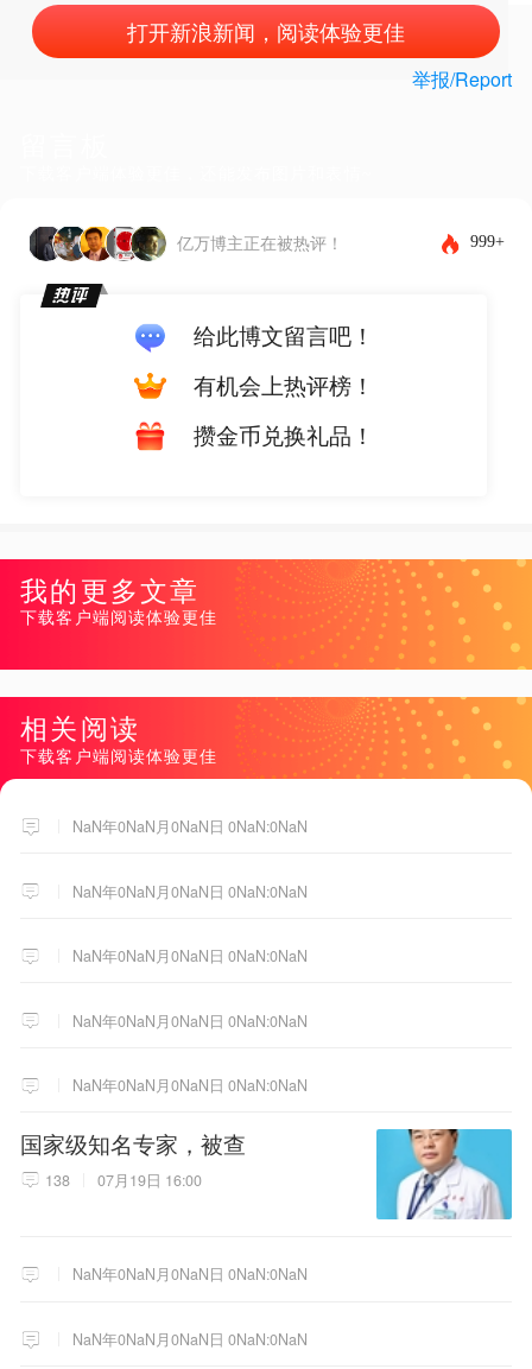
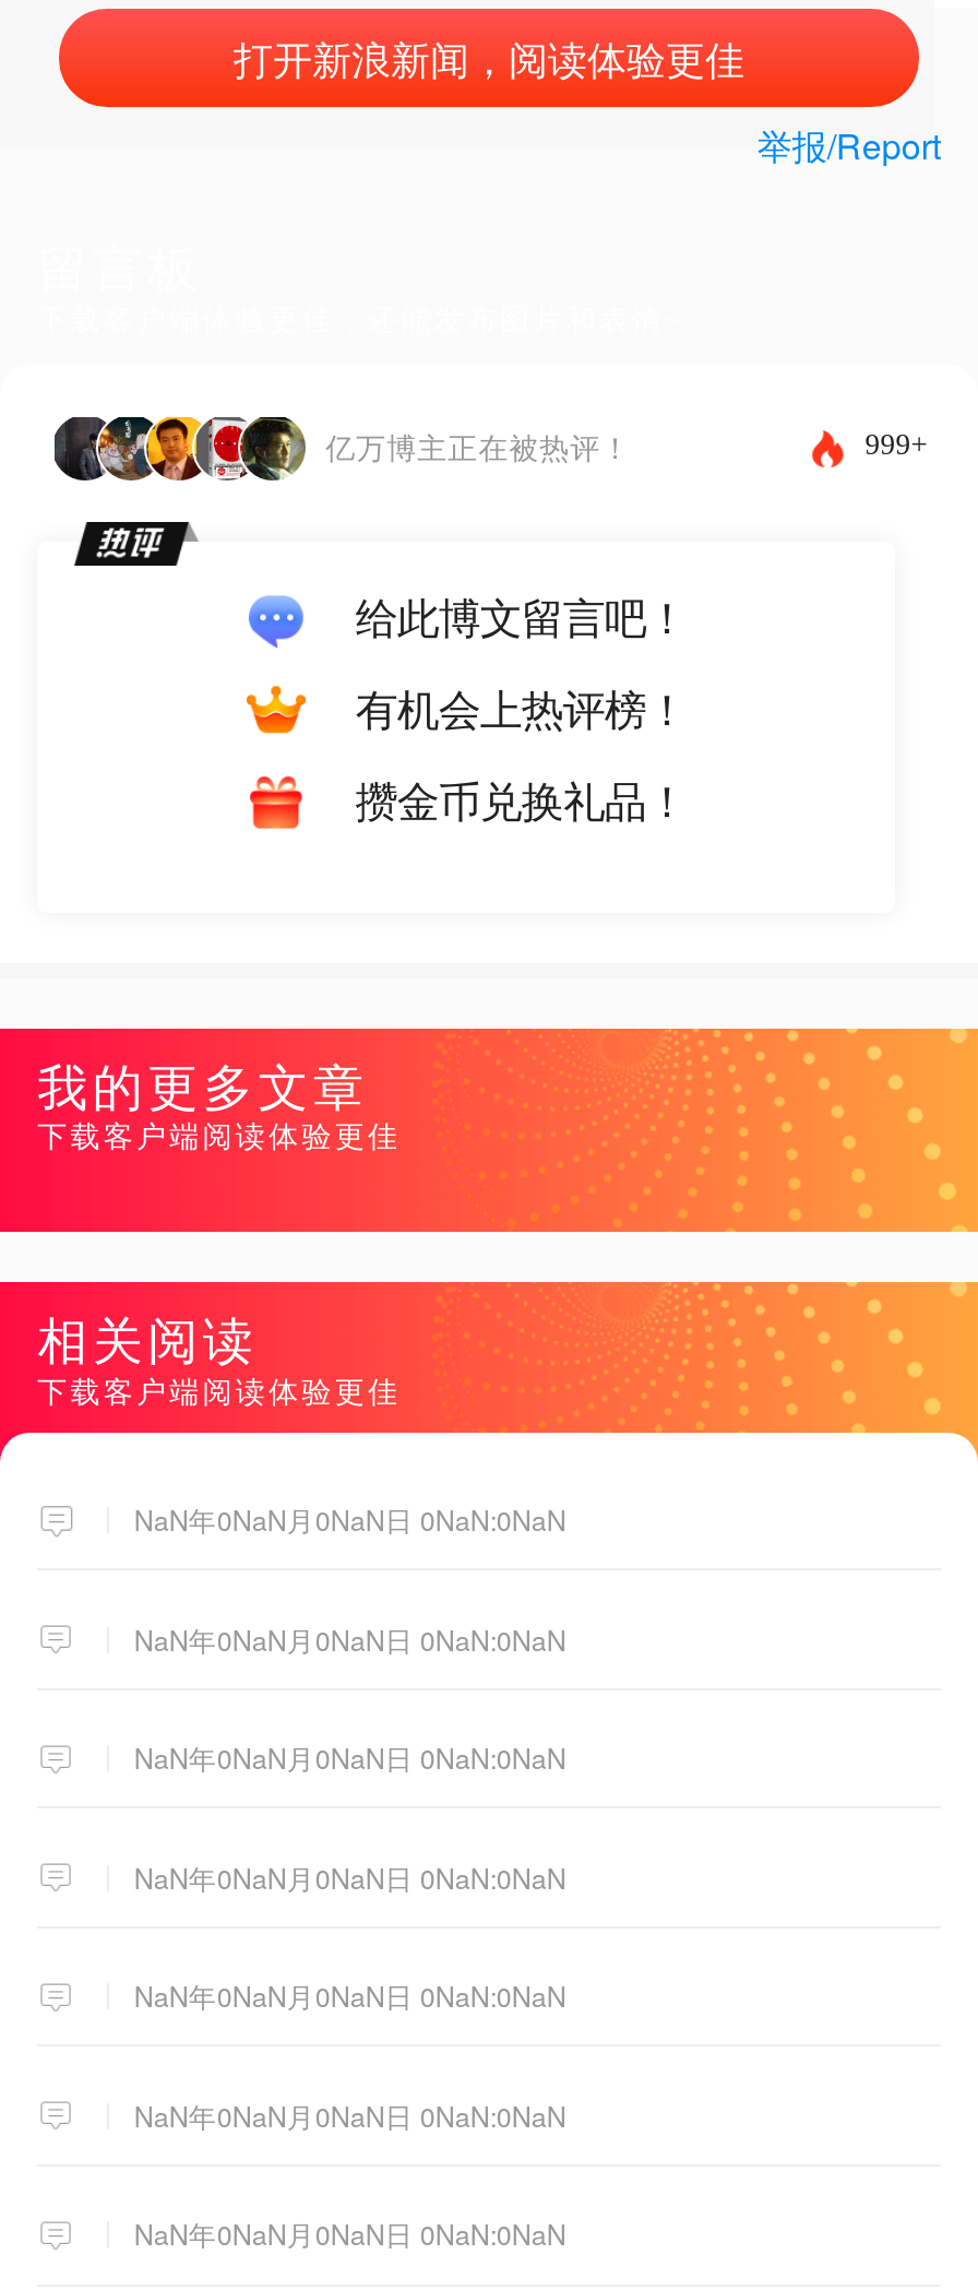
- 国家级知名专家，被查
- 138
- 07月19日 16:00

- [image]
